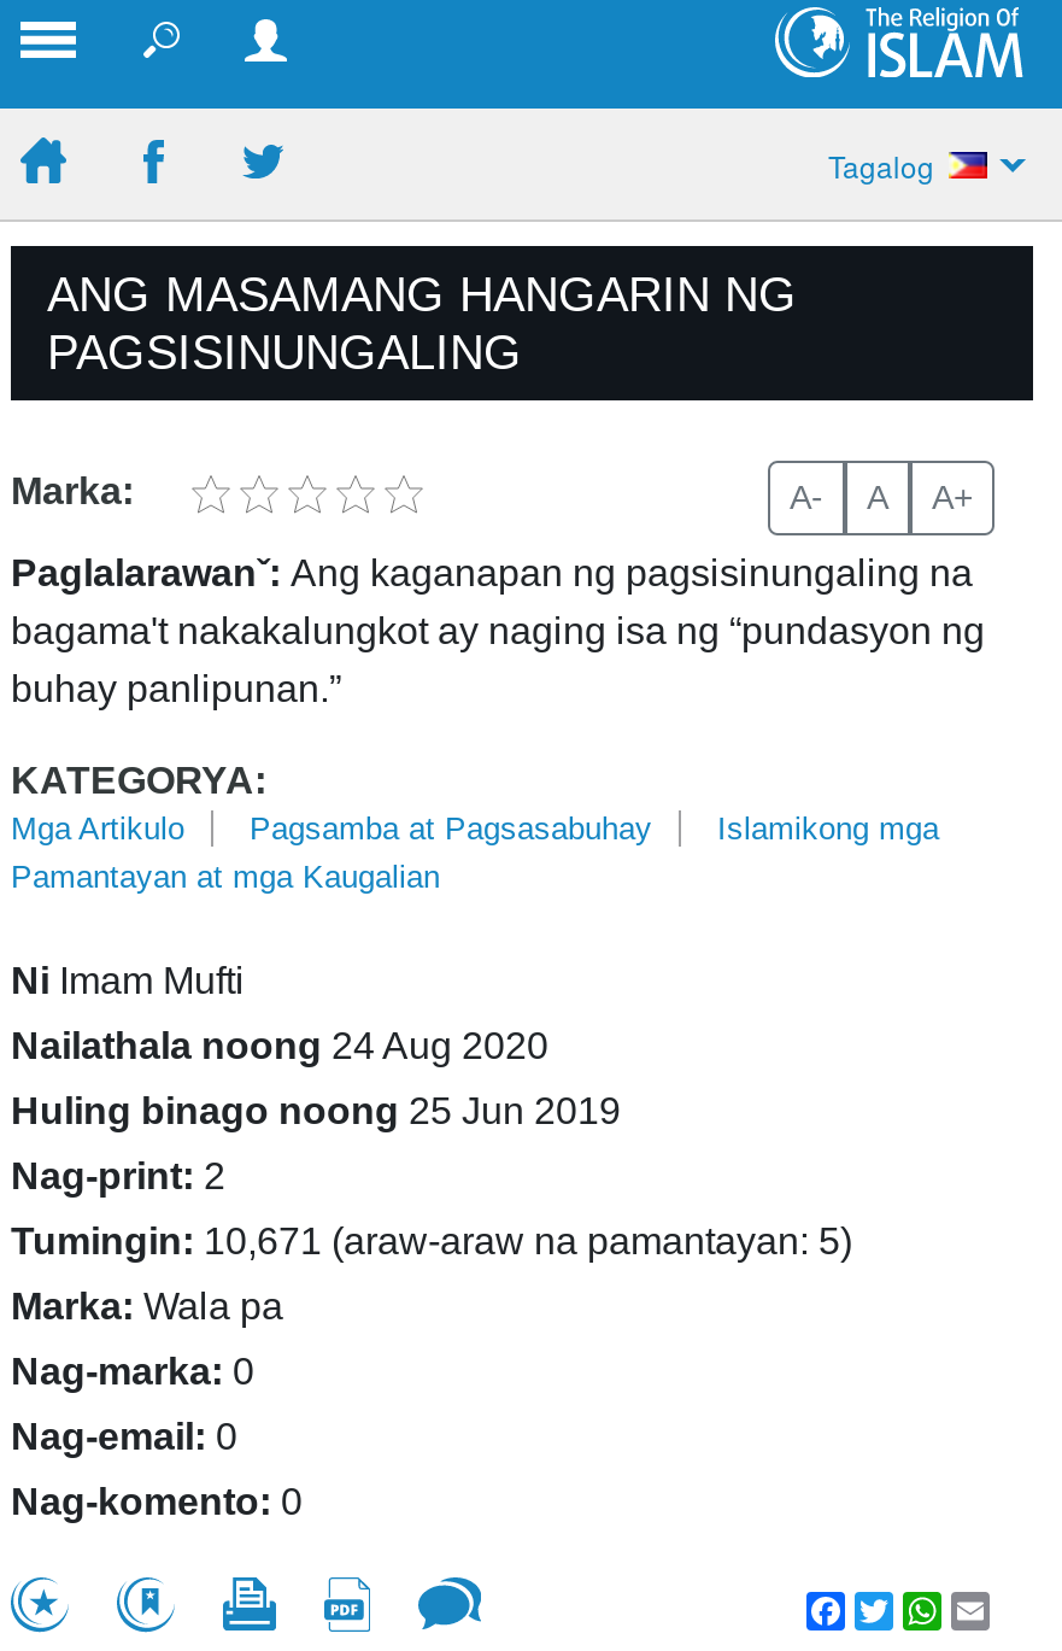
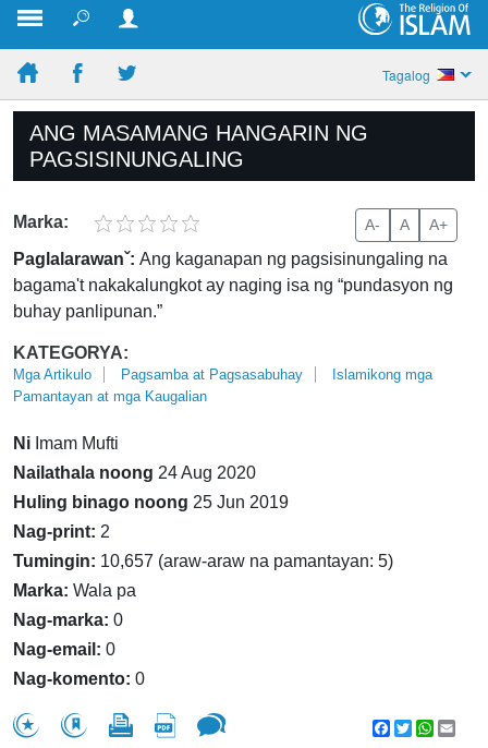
- Tumingin: 10,671 (araw-araw na pamantayan: 5)
+ Tumingin: 10,657 (araw-araw na pamantayan: 5)
